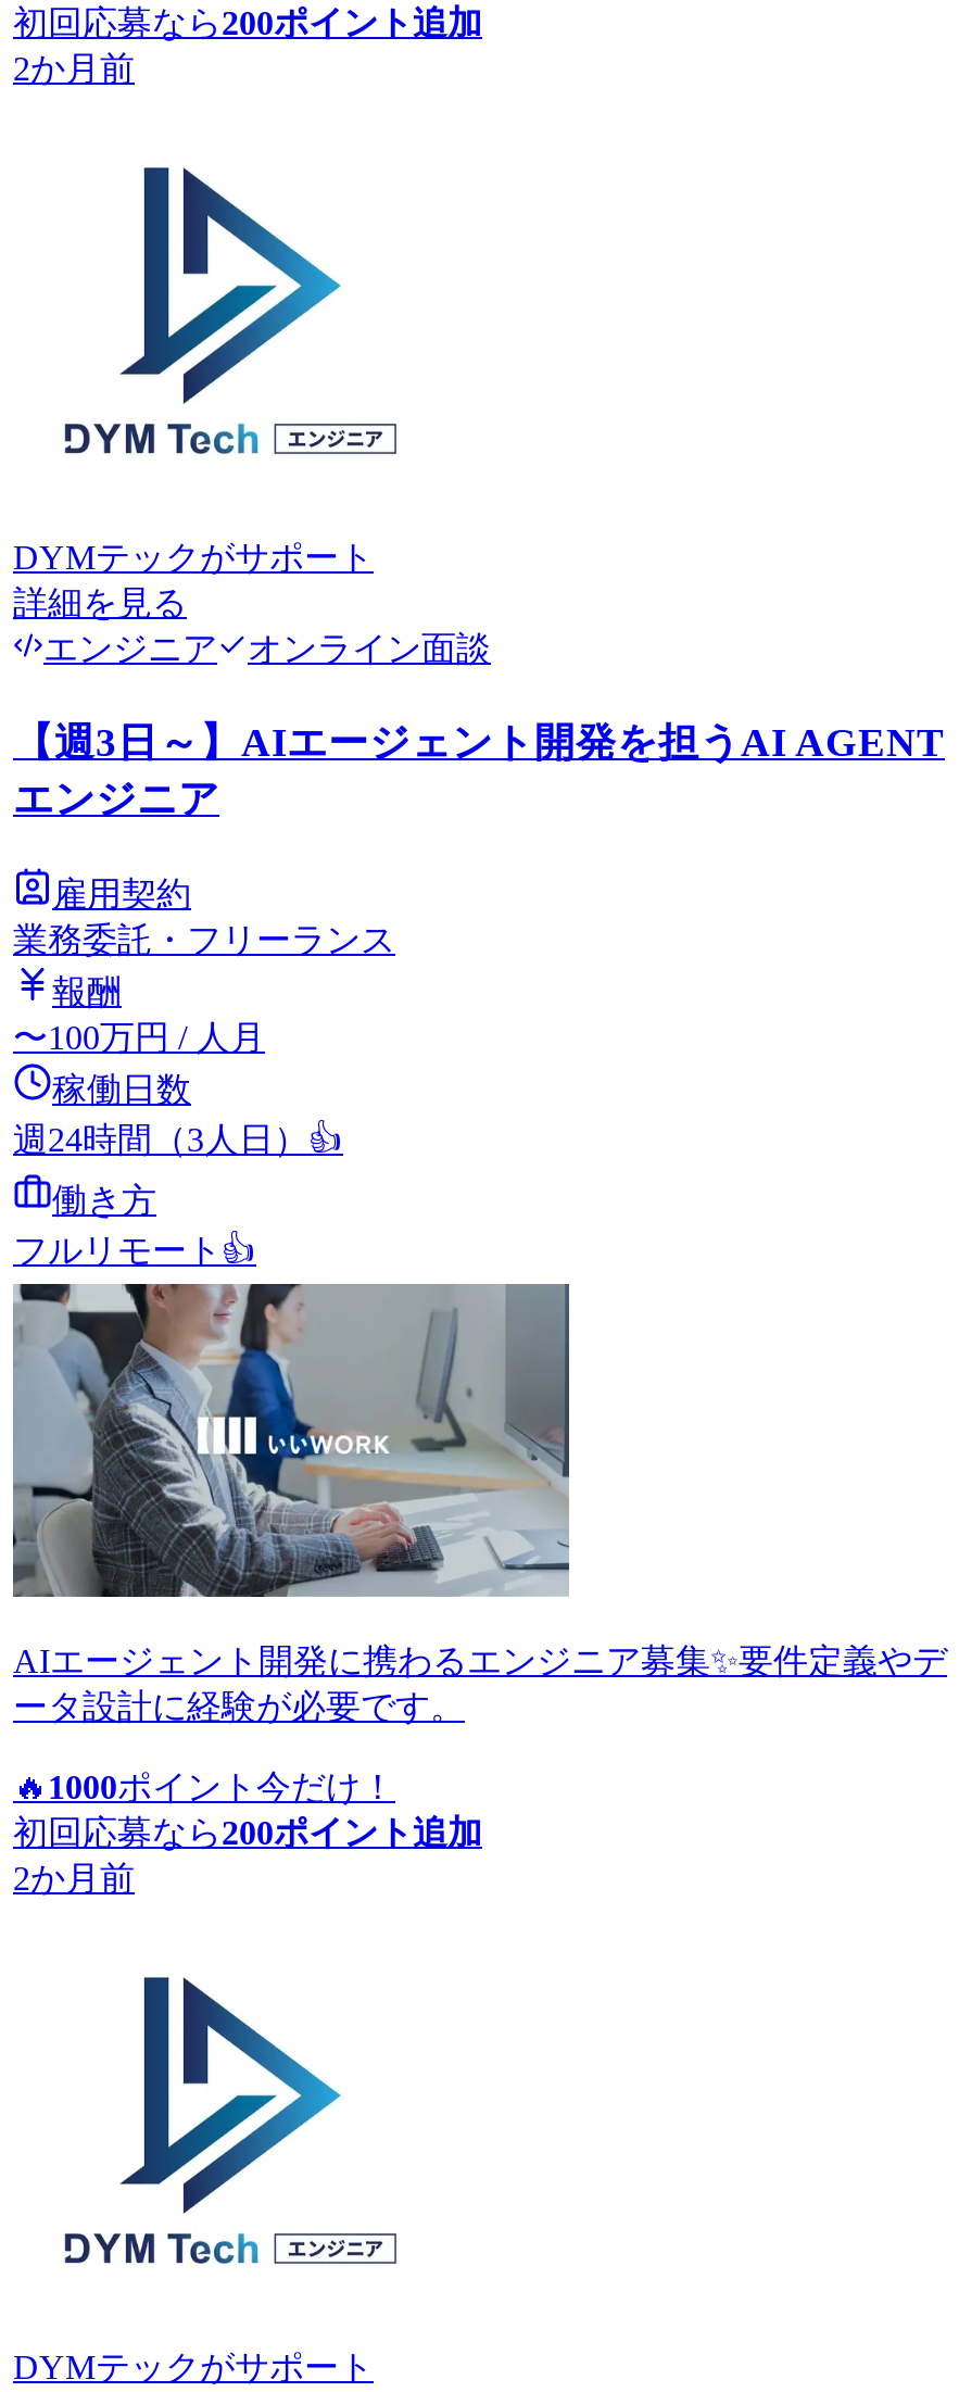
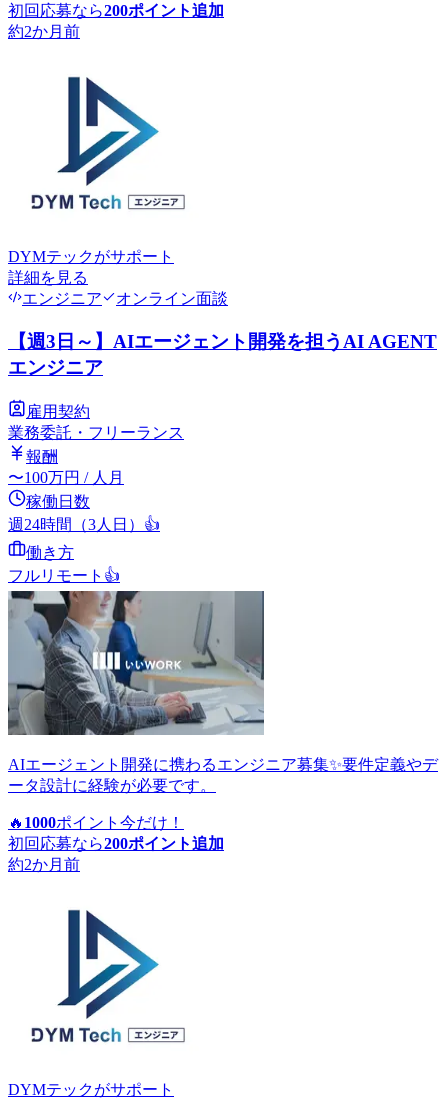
- 2か月前
+ 約2か月前

- 2か月前
+ 約2か月前
